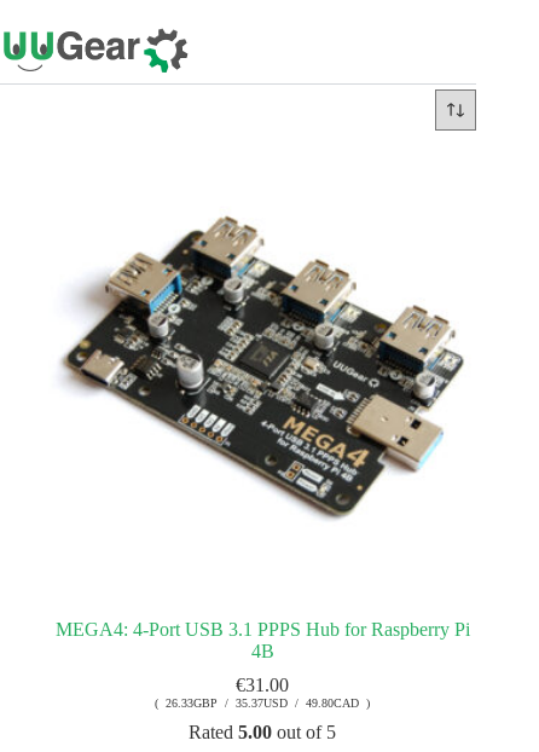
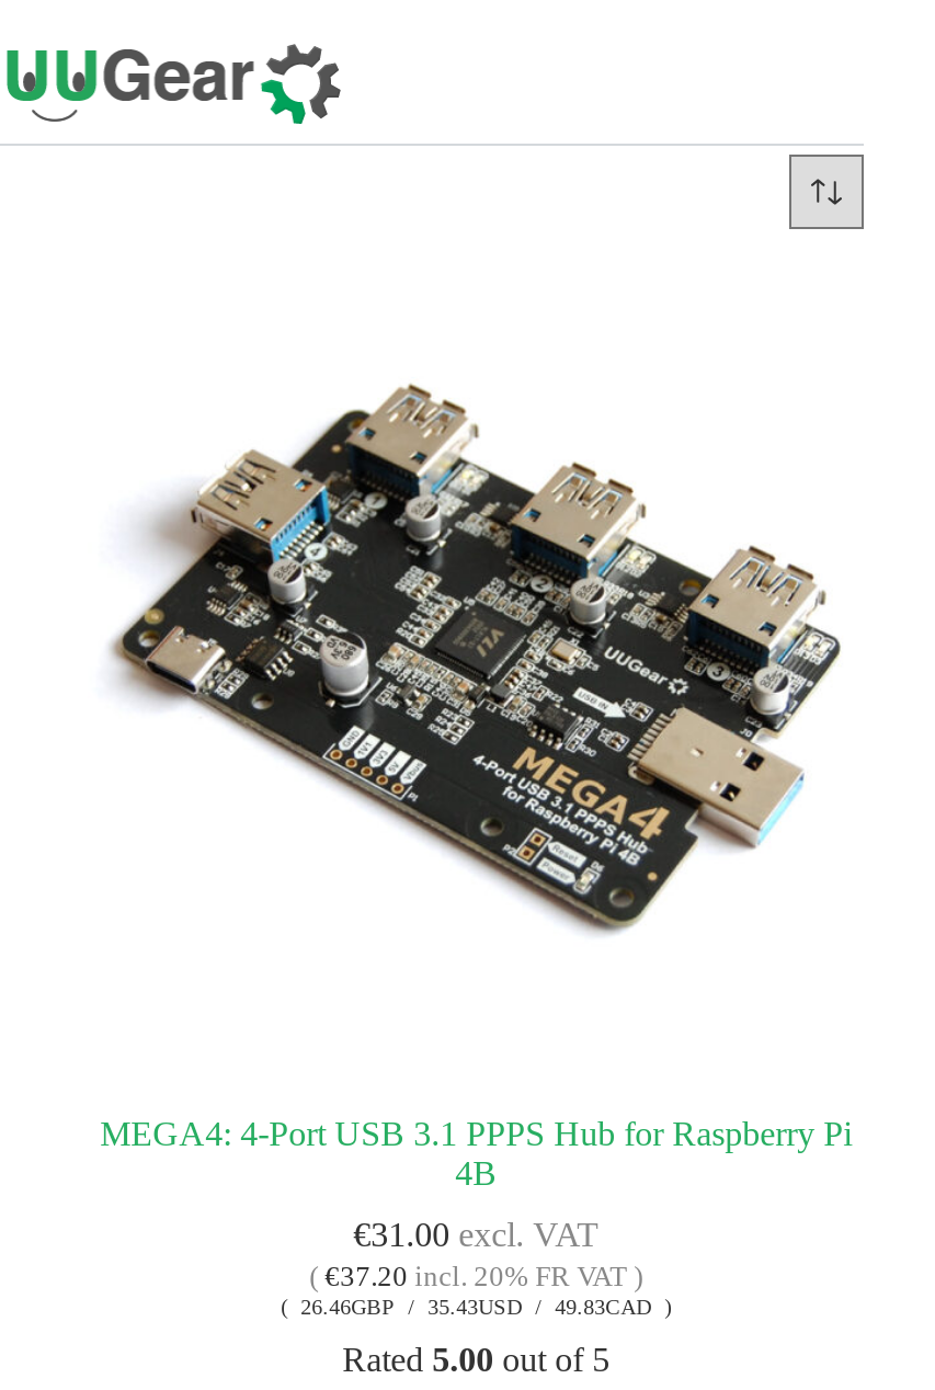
- €31.00
- ( 26.33GBP / 35.37USD / 49.80CAD )
+ €31.00 excl. VAT
+ (€37.20 incl. 20% FR VAT )
+ ( 26.46GBP / 35.43USD / 49.83CAD )
